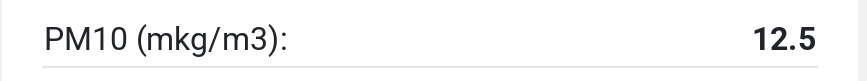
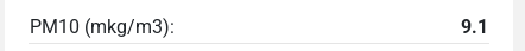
- 12.5
+ 9.1
